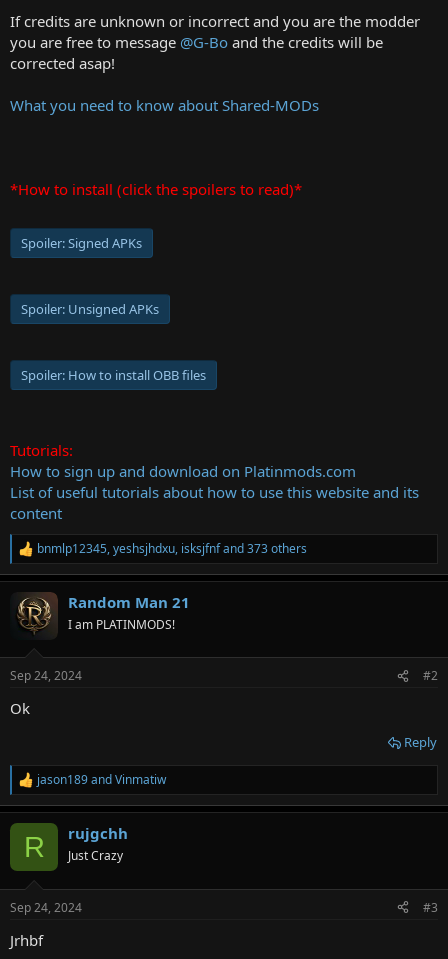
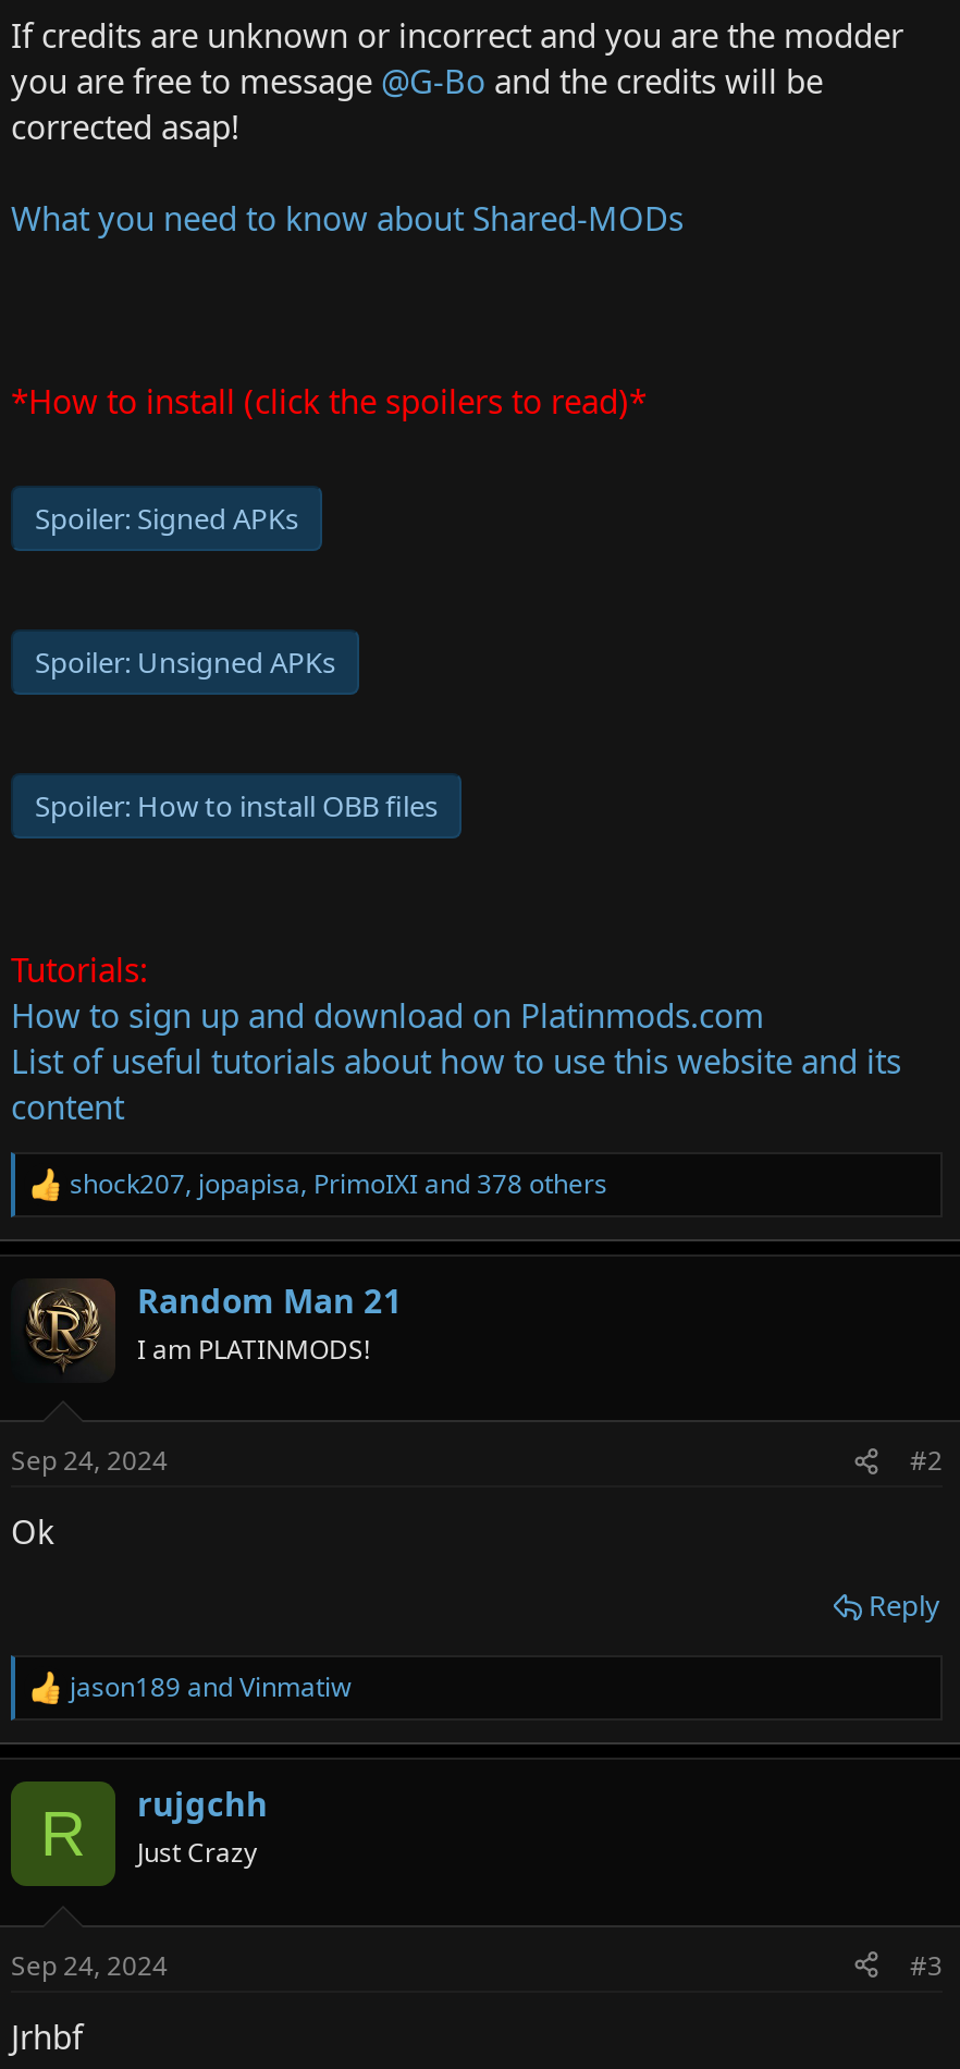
- bnmlp12345, yeshsjhdxu, isksjfnf and 373 others
+ shock207, jopapisa, PrimoIXI and 378 others
